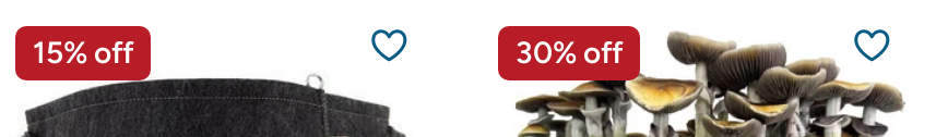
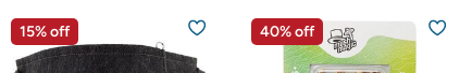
- 30% off
+ 40% off
